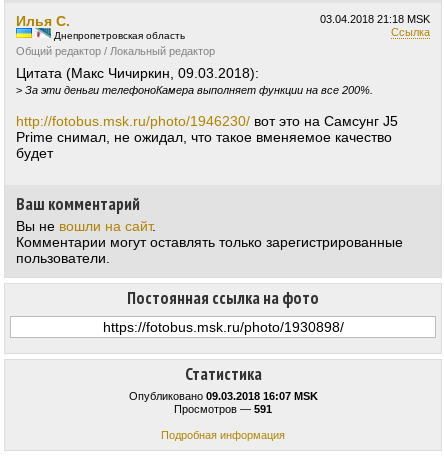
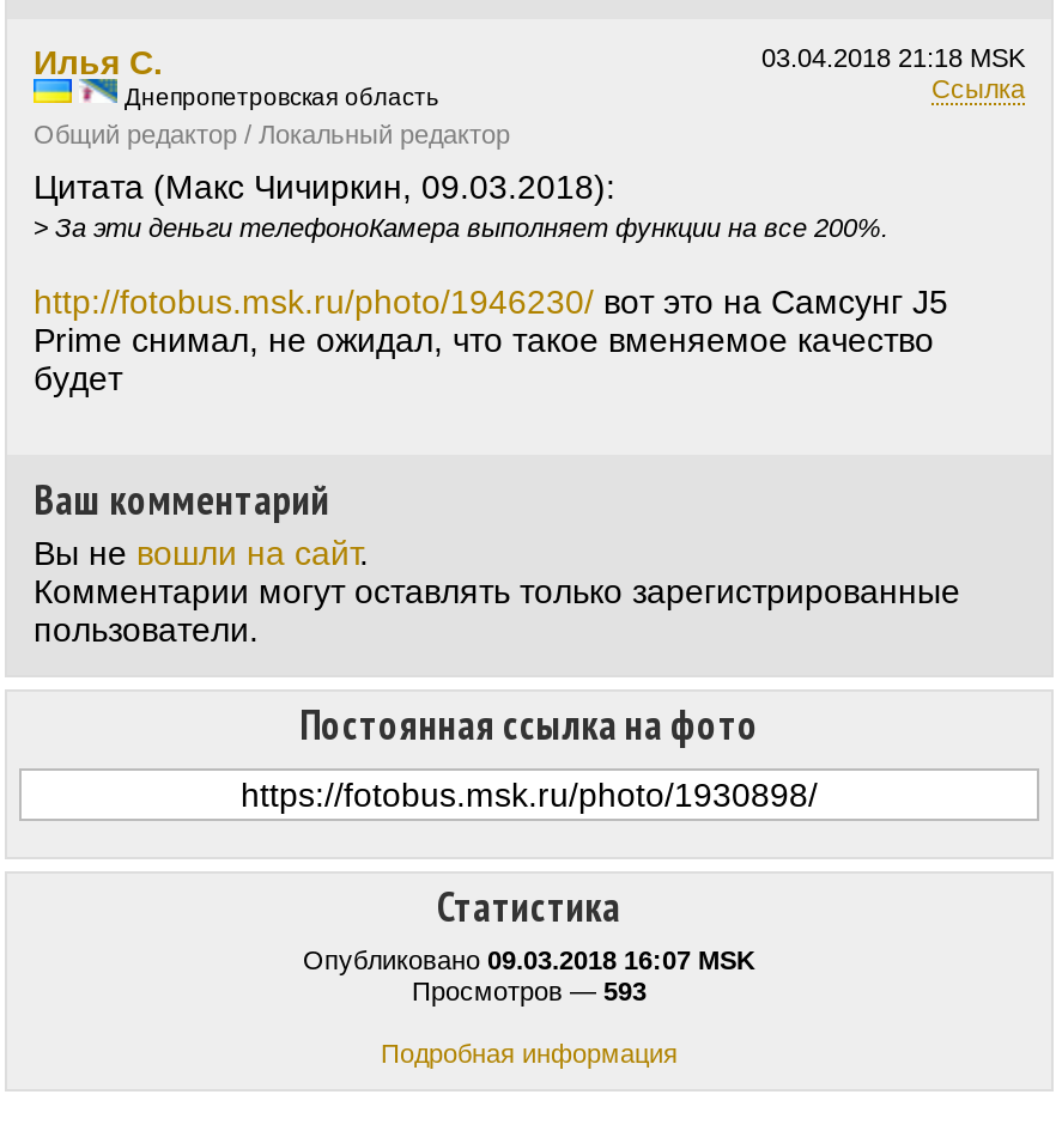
- Просмотров — 591
+ Просмотров — 593
